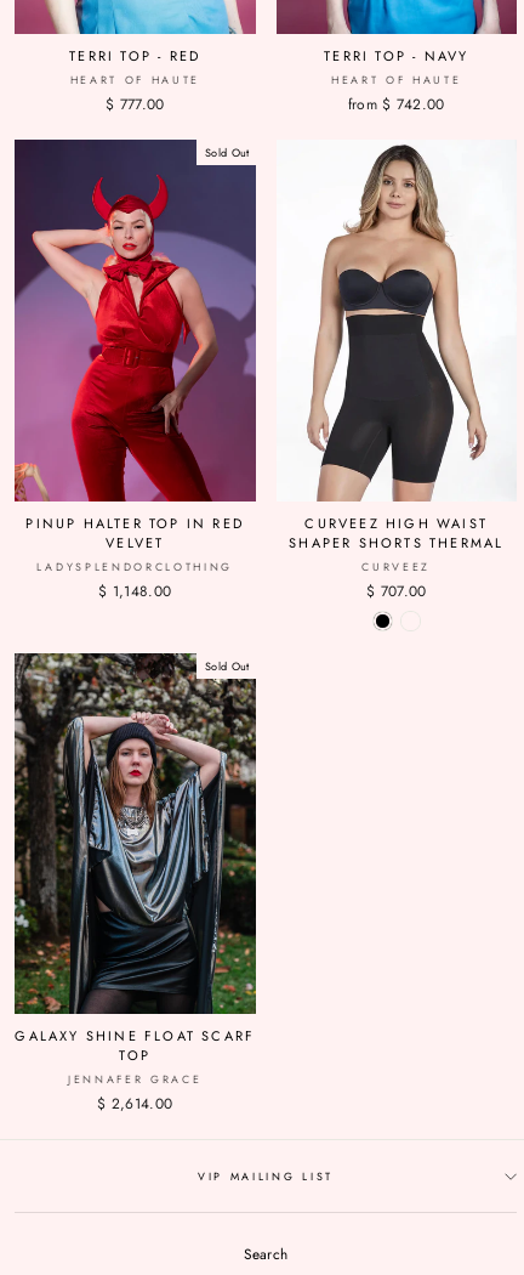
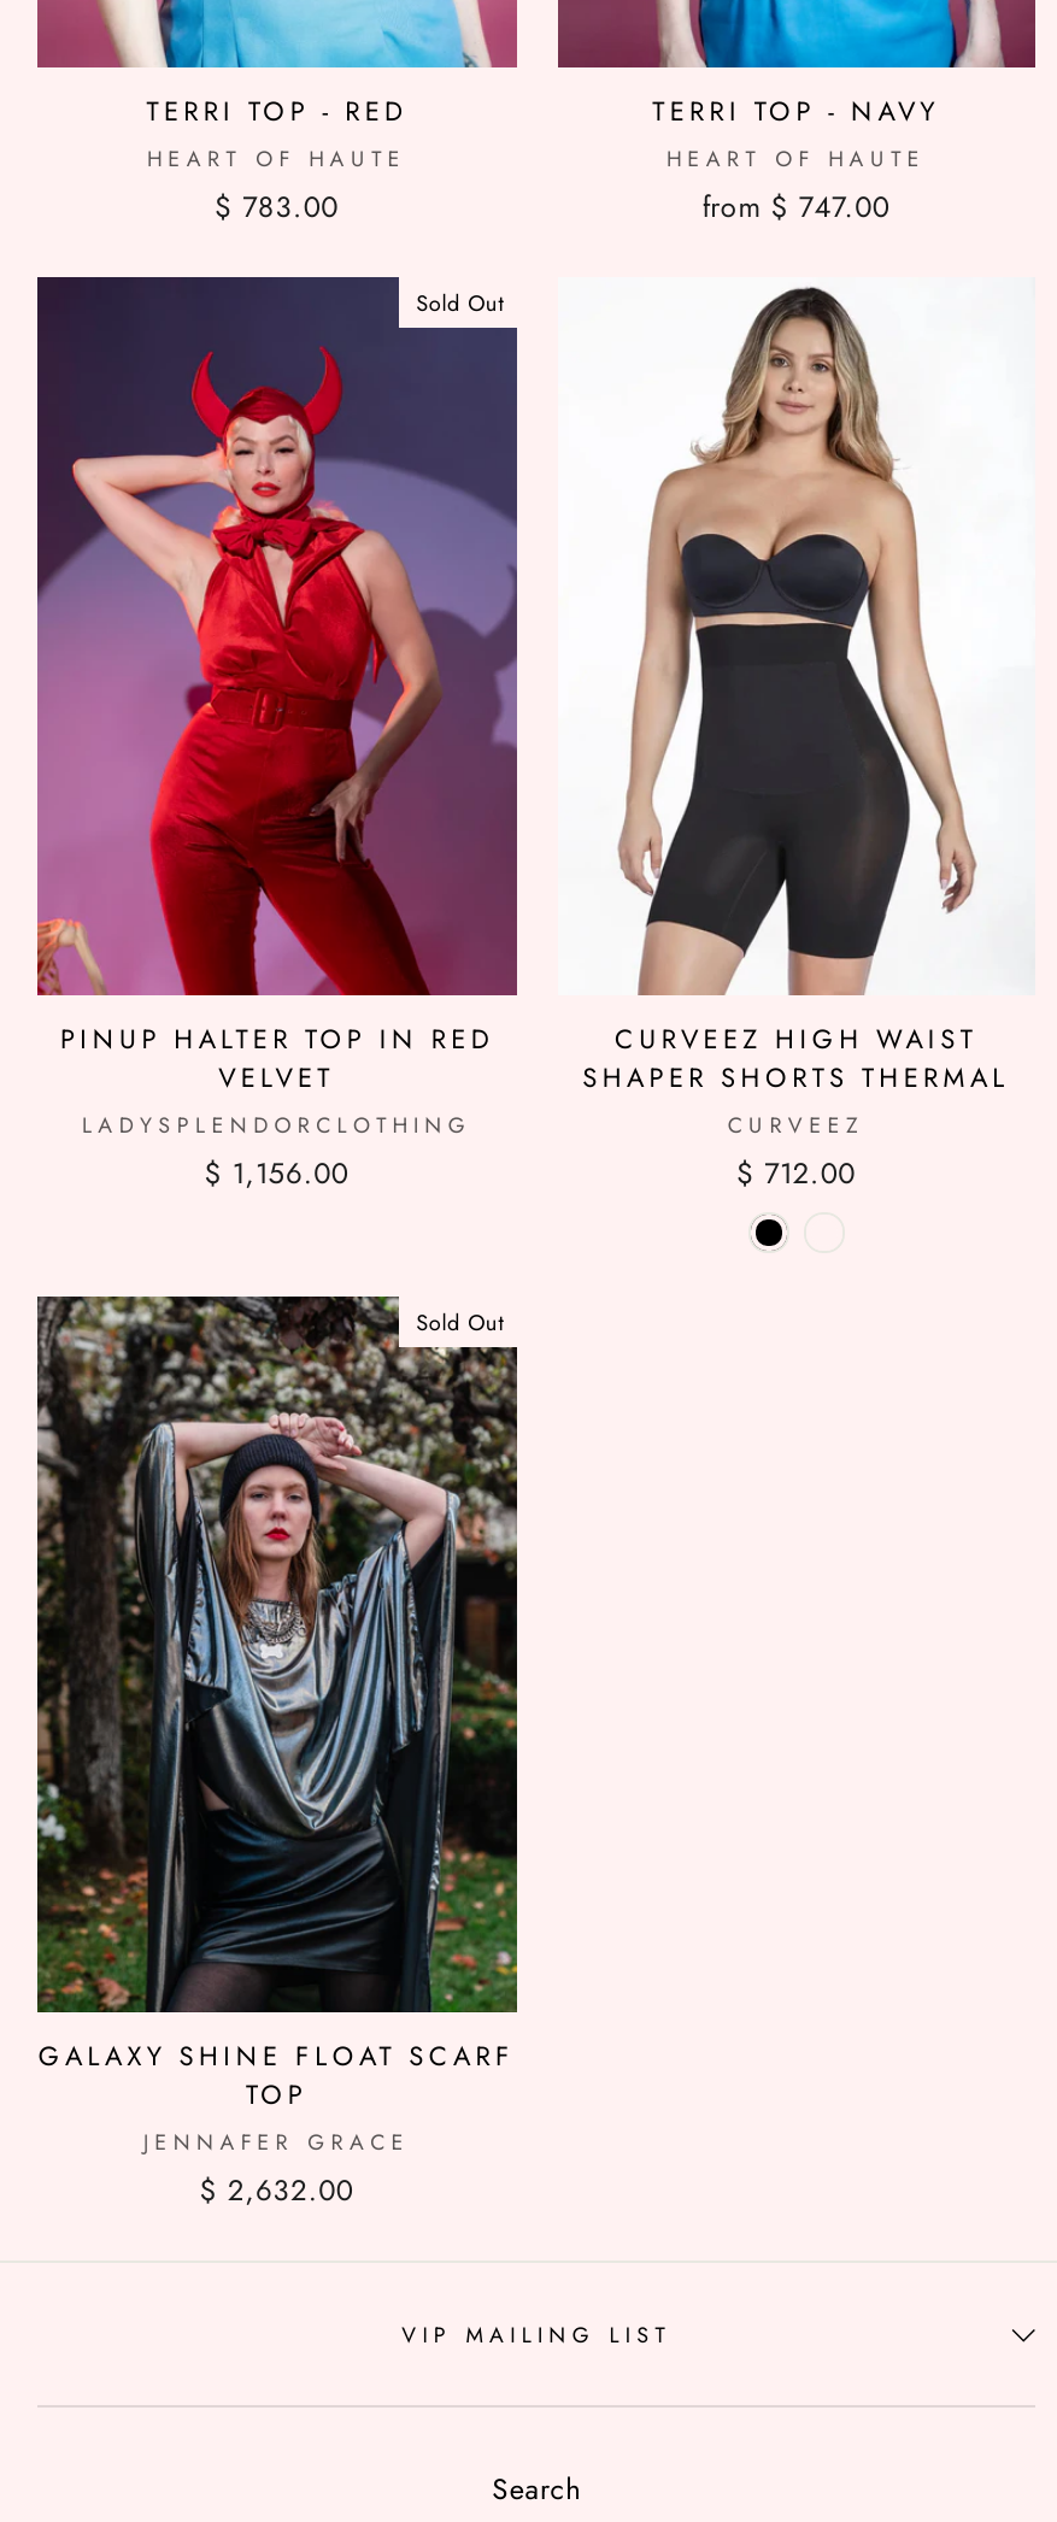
- $ 777.00
+ $ 783.00

- from $ 742.00
+ from $ 747.00

- $ 1,148.00
+ $ 1,156.00

- $ 707.00
+ $ 712.00

- $ 2,614.00
+ $ 2,632.00
